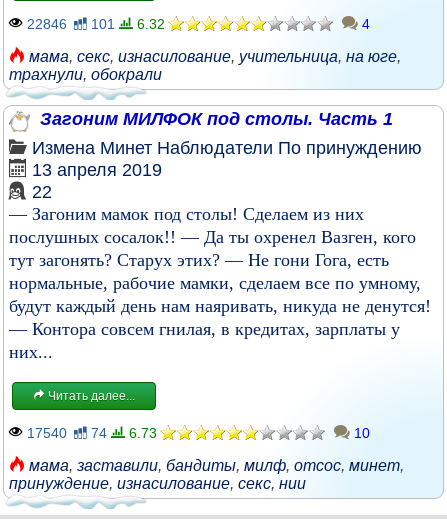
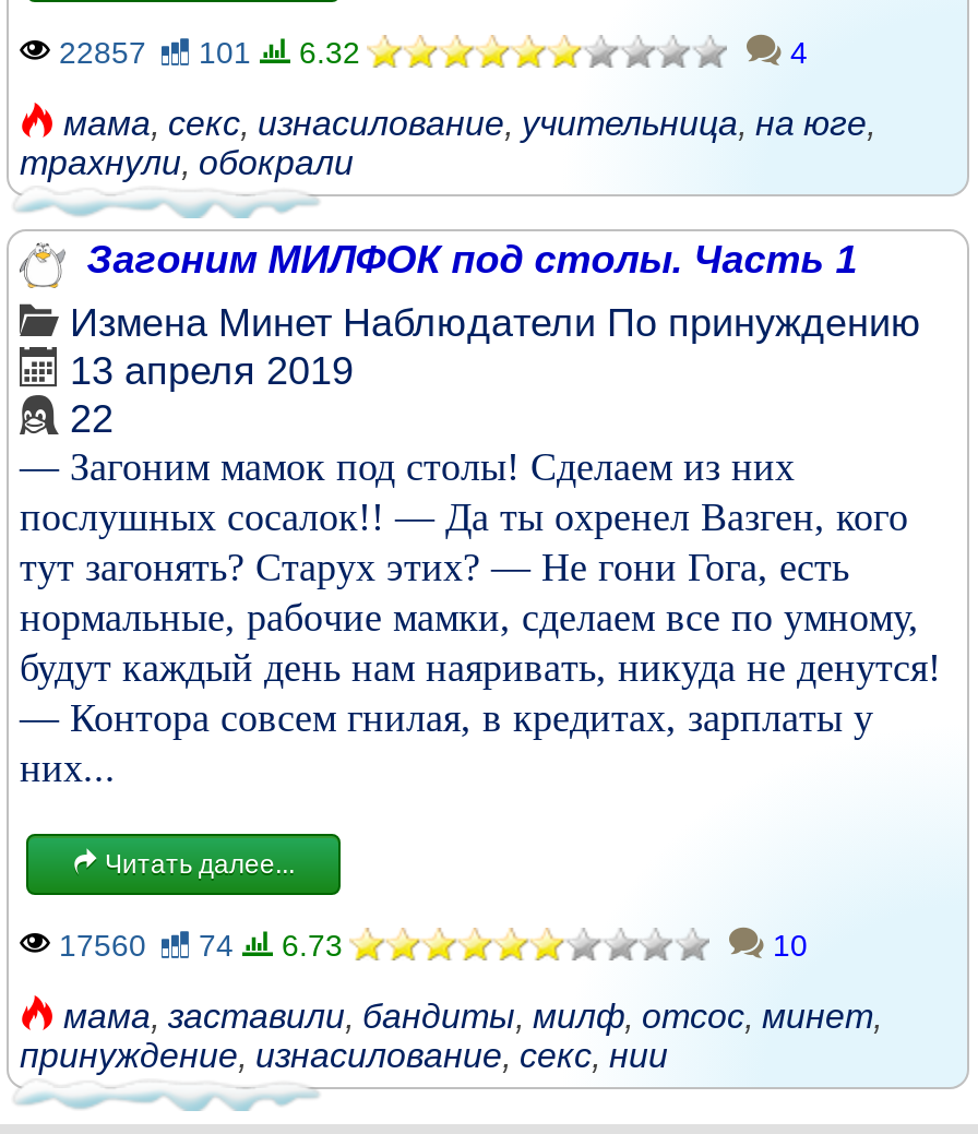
- 22846 101 6.32
+ 22857 101 6.32

- 17540 74 6.73
+ 17560 74 6.73
